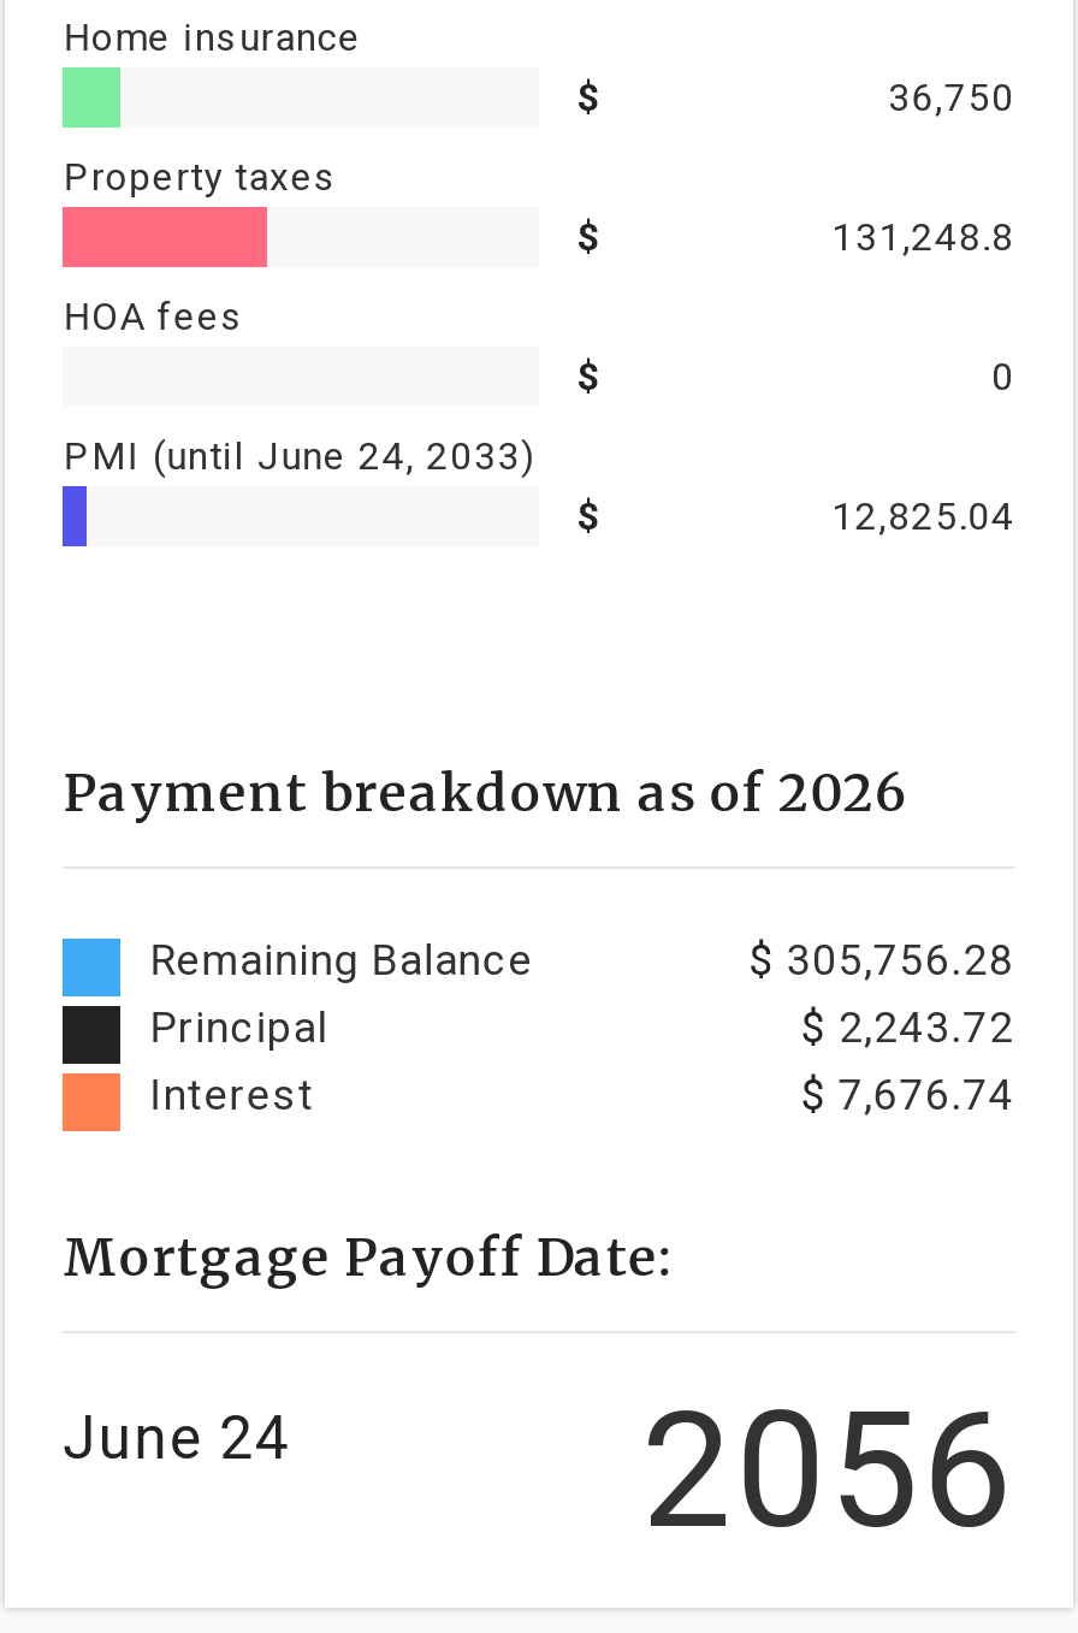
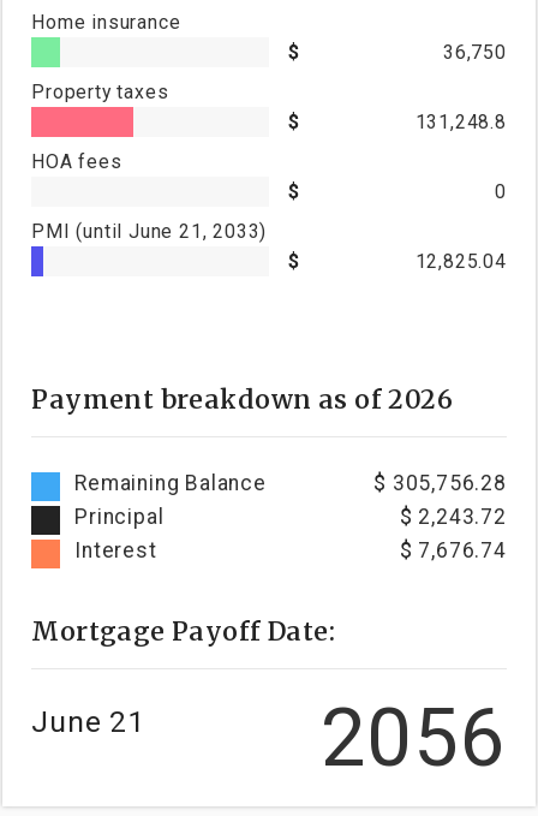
- PMI (until June 24, 2033)
+ PMI (until June 21, 2033)

- June 24
+ June 21
